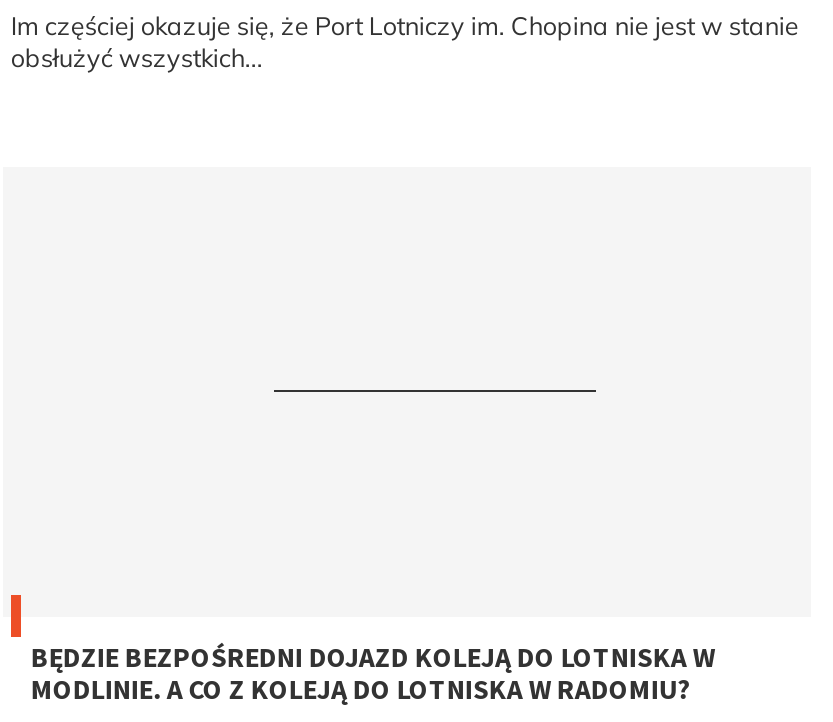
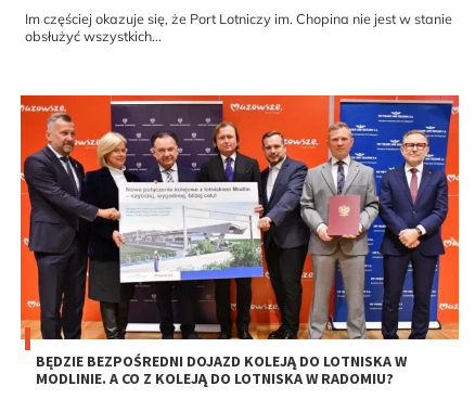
+ [image]
